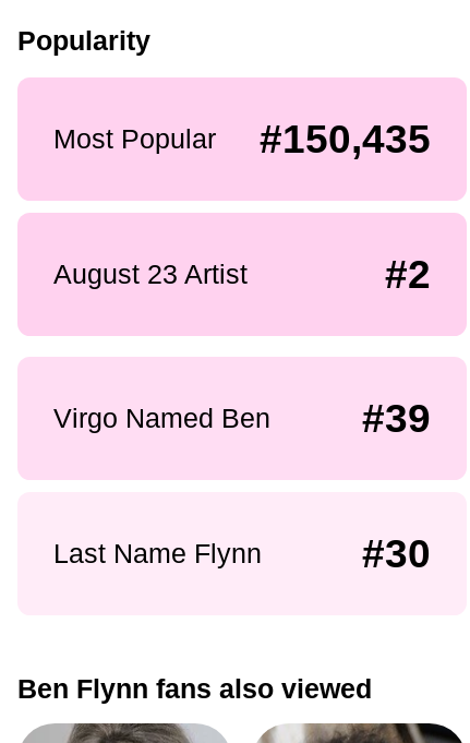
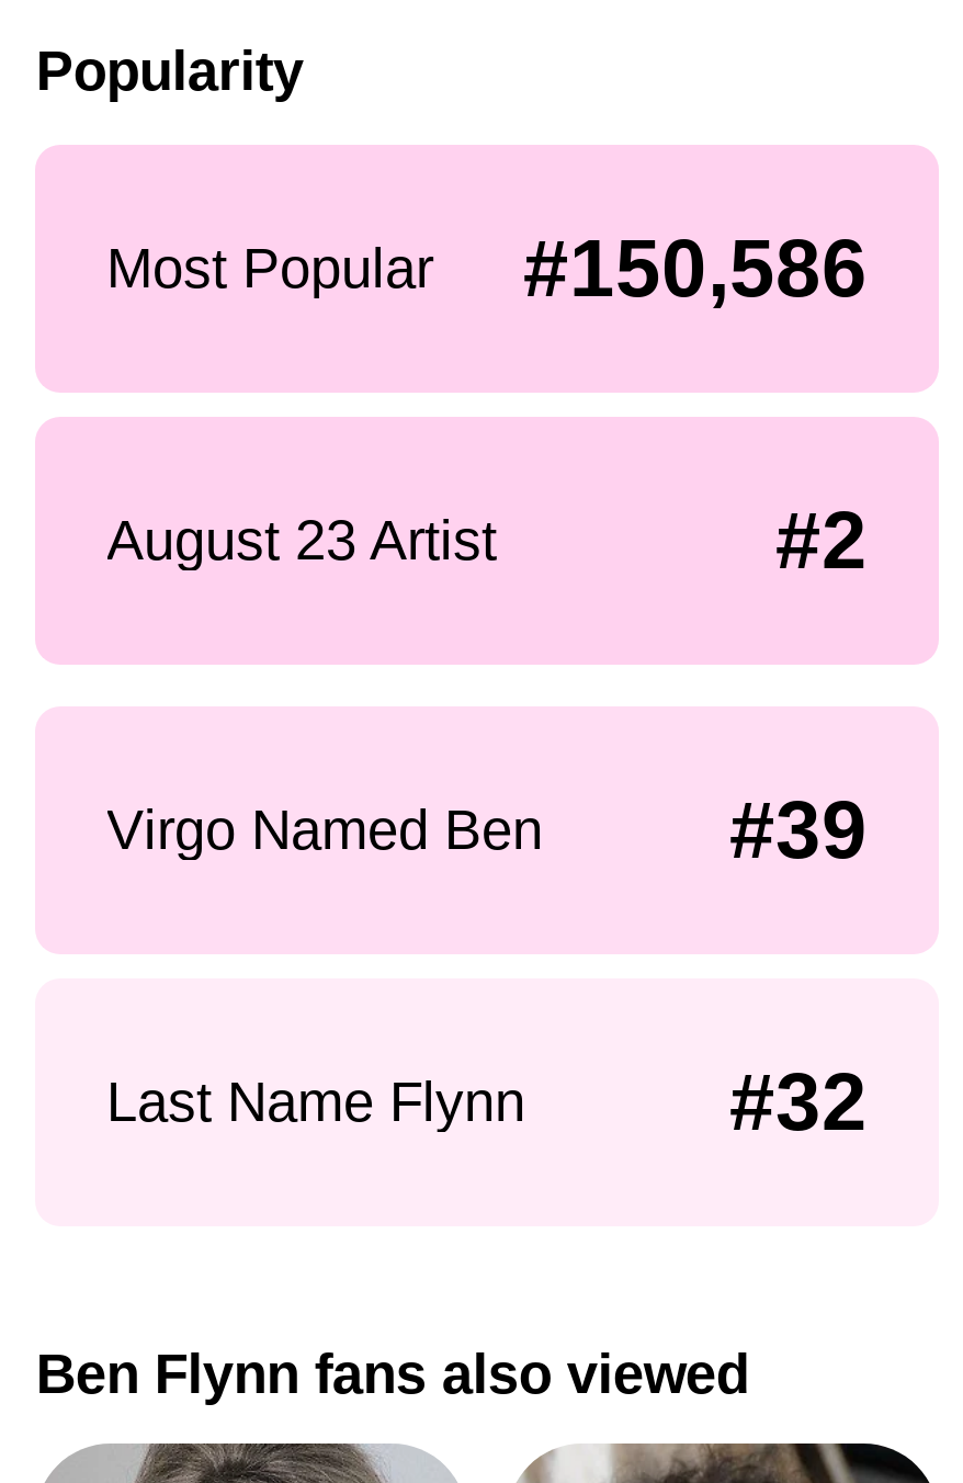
- Most Popular #150,435
+ Most Popular #150,586

- #30
+ #32
